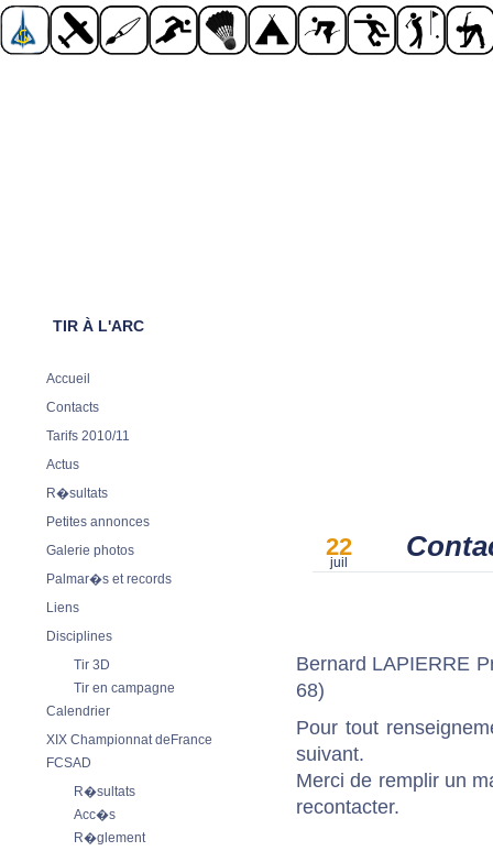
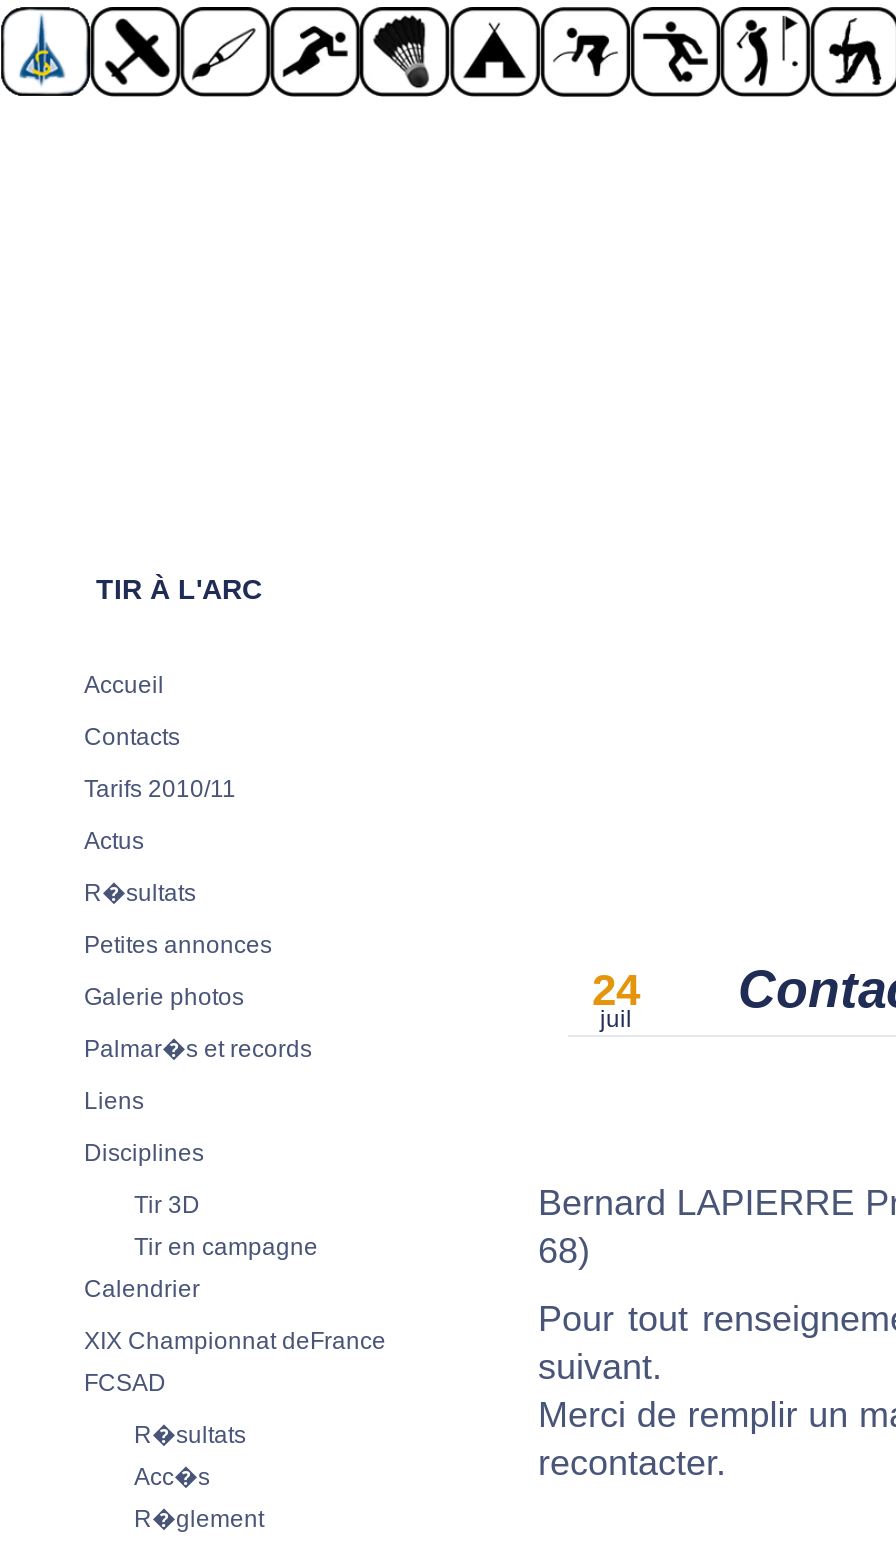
- 22
+ 24
